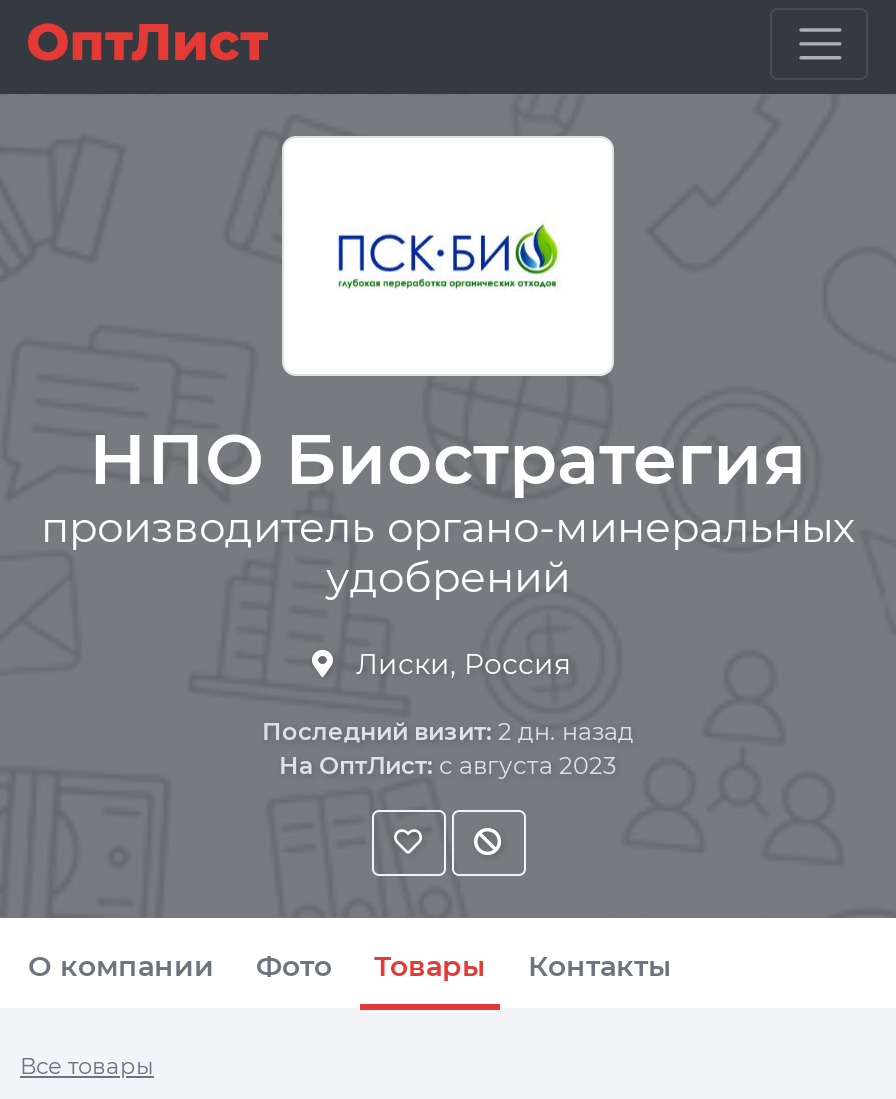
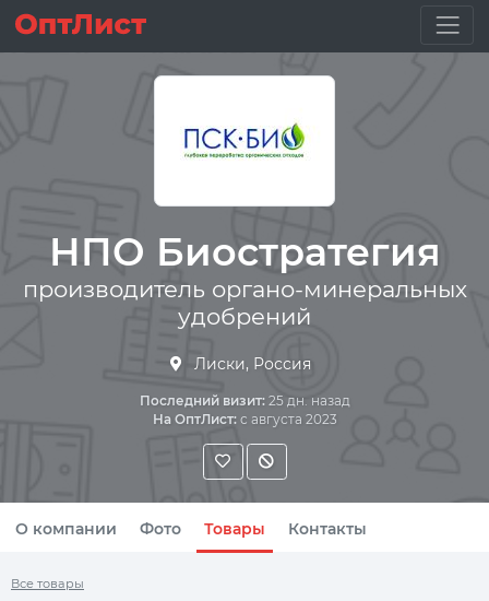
- Последний визит: 2 дн. назад
+ Последний визит: 25 дн. назад
